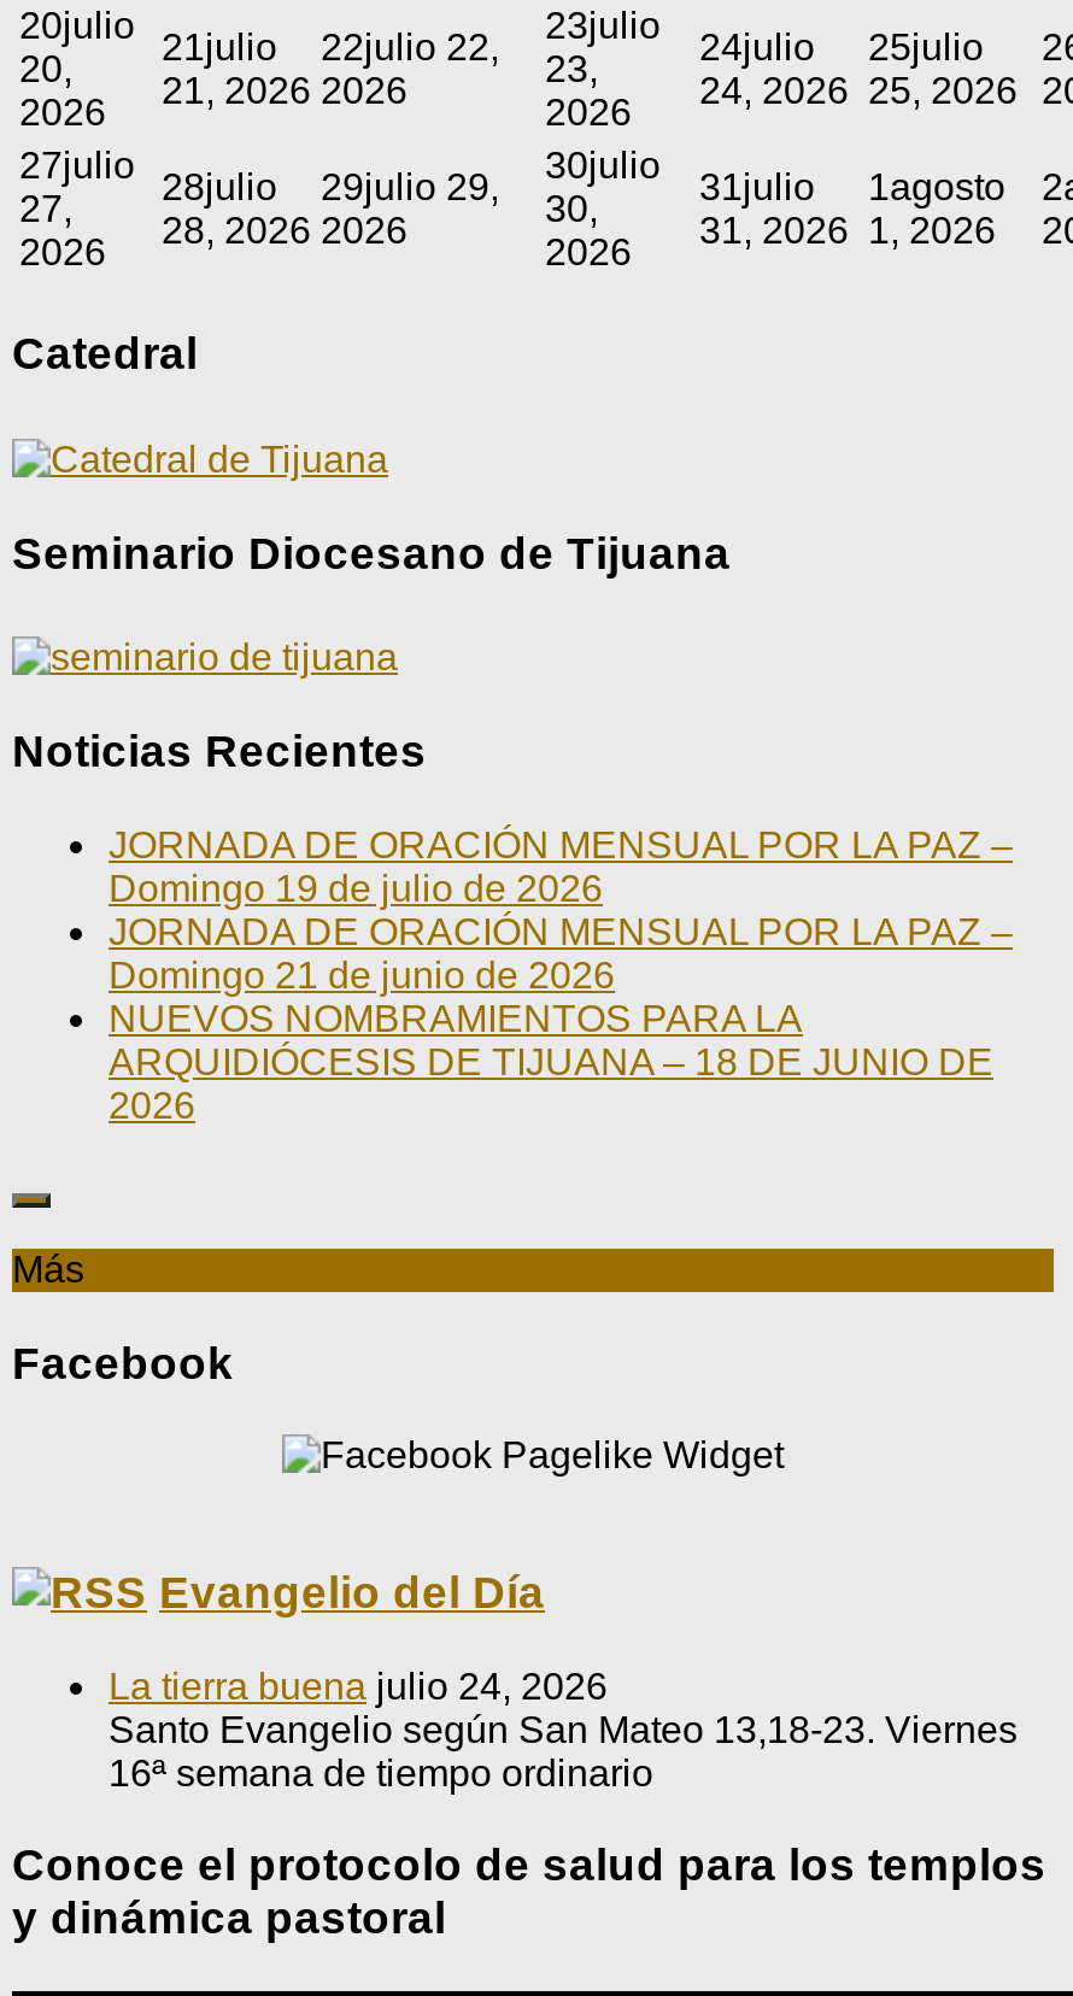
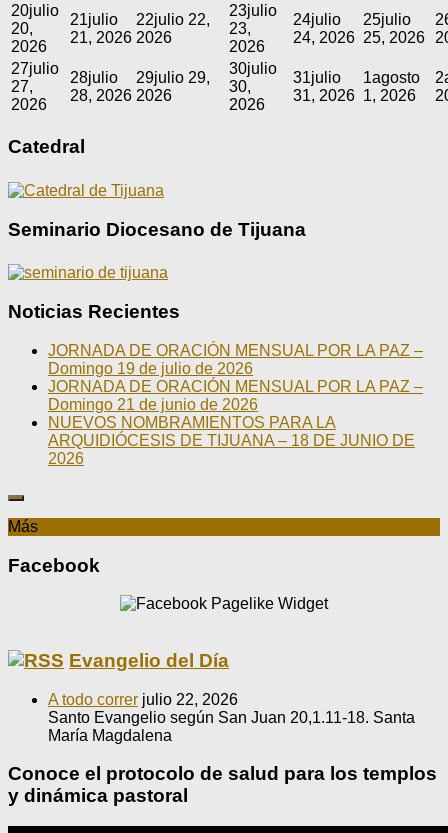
- La tierra buena julio 24, 2026
- Santo Evangelio según San Mateo 13,18-23. Viernes
- 16ª semana de tiempo ordinario
+ A todo correr julio 22, 2026
+ Santo Evangelio según San Juan 20,1.11-18. Santa
+ María Magdalena
